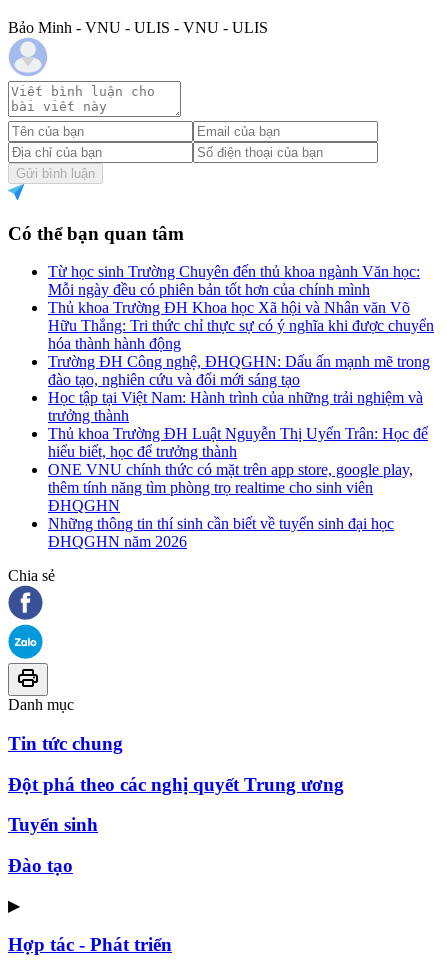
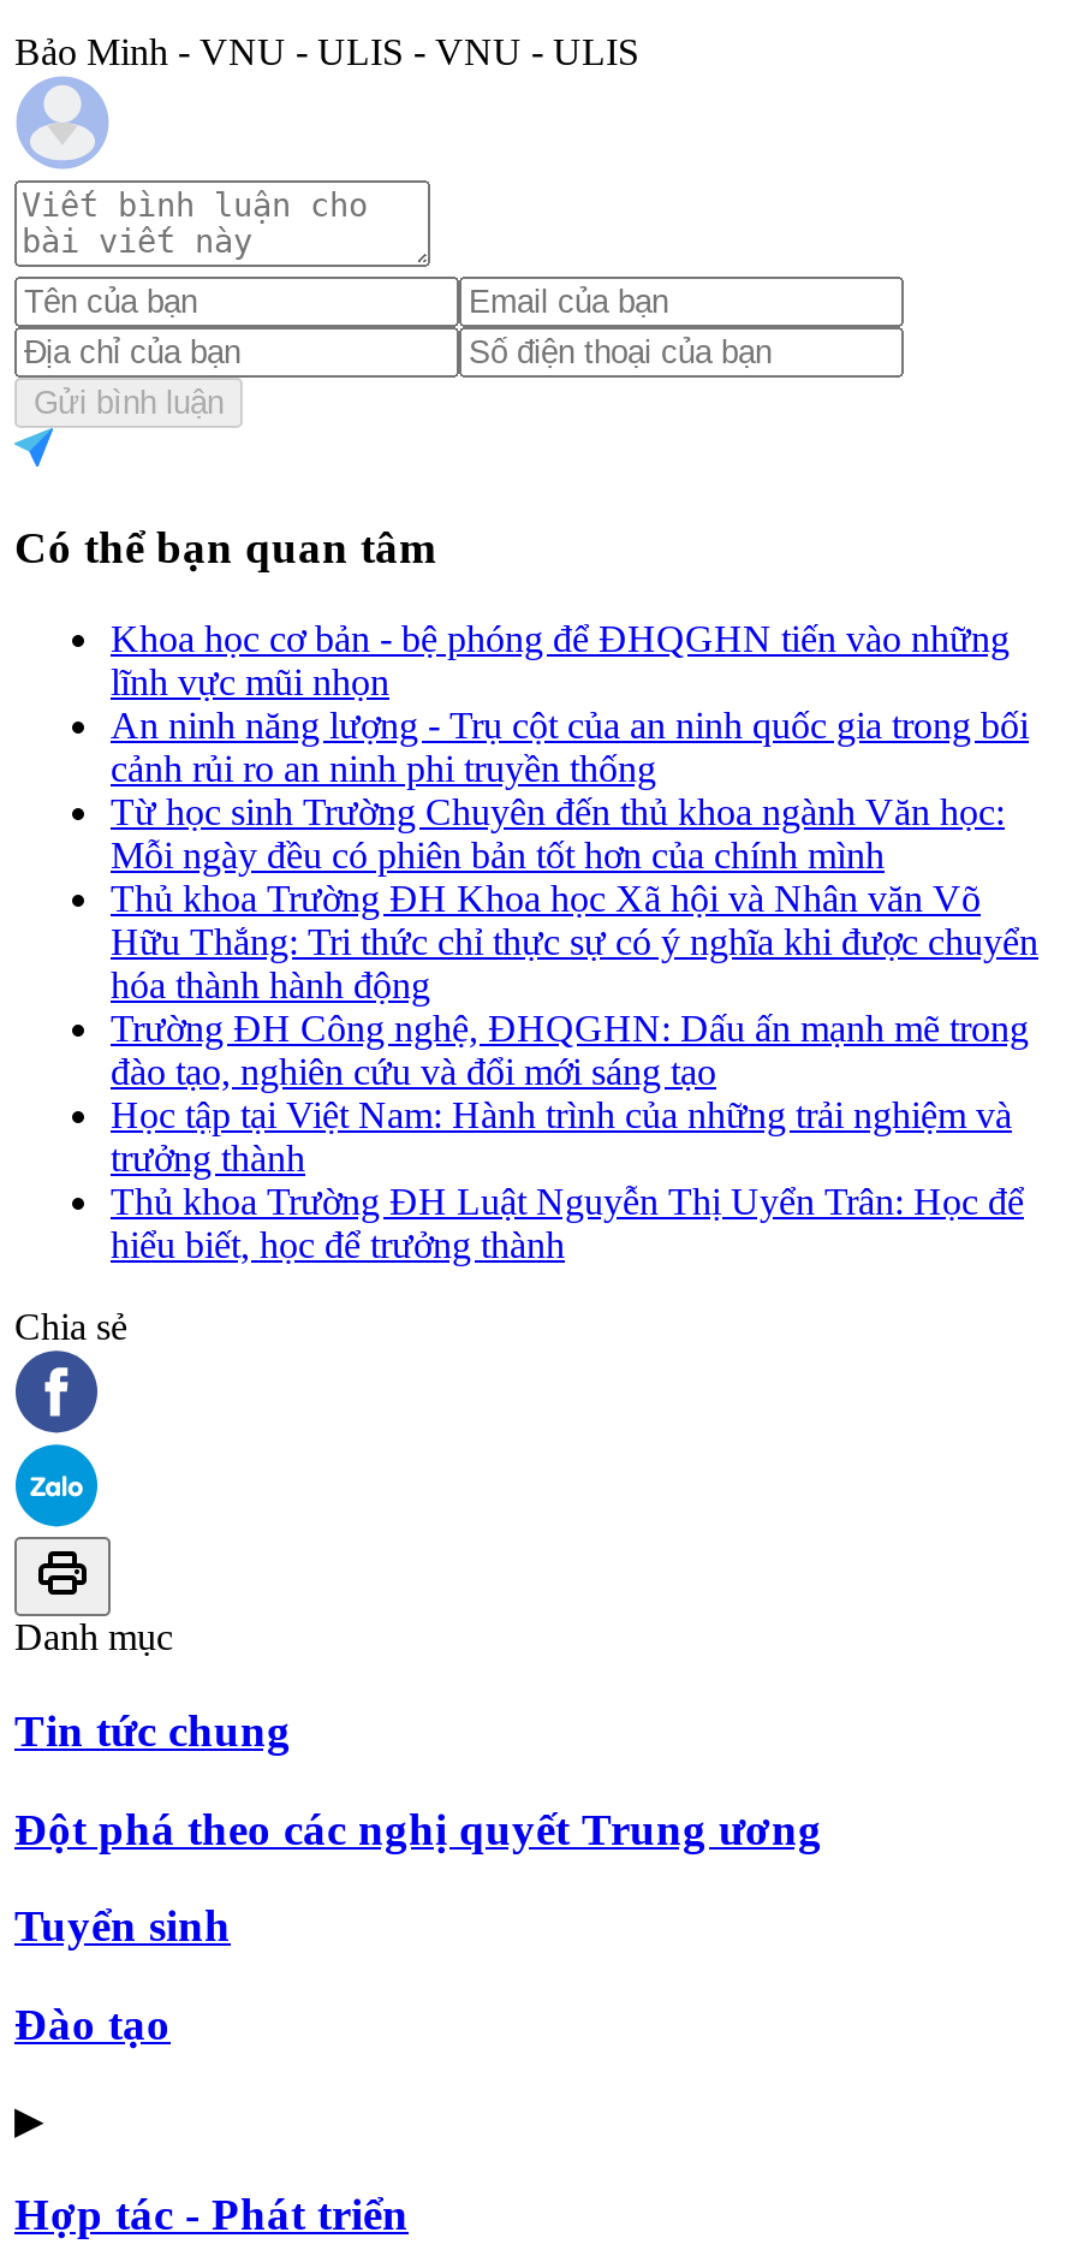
+ Khoa học cơ bản - bệ phóng để ĐHQGHN tiến vào những
+ lĩnh vực mũi nhọn
+ An ninh năng lượng - Trụ cột của an ninh quốc gia trong bối
+ cảnh rủi ro an ninh phi truyền thống

moved down: Từ học sinh Trường Chuyên đến thủ khoa ngành Văn học: | Mỗi ngày đều có phiên bản tốt hơn của chính mình | Thủ khoa Trường ĐH Khoa học Xã hội và Nhân văn Võ | ... | Thủ khoa Trường ĐH Luật Nguyễn Thị Uyển Trân: Học để | hiểu biết, học để trưởng thành

- ONE VNU chính thức có mặt trên app store, google play,
- thêm tính năng tìm phòng trọ realtime cho sinh viên
- ĐHQGHN
- Những thông tin thí sinh cần biết về tuyển sinh đại học
- ĐHQGHN năm 2026
